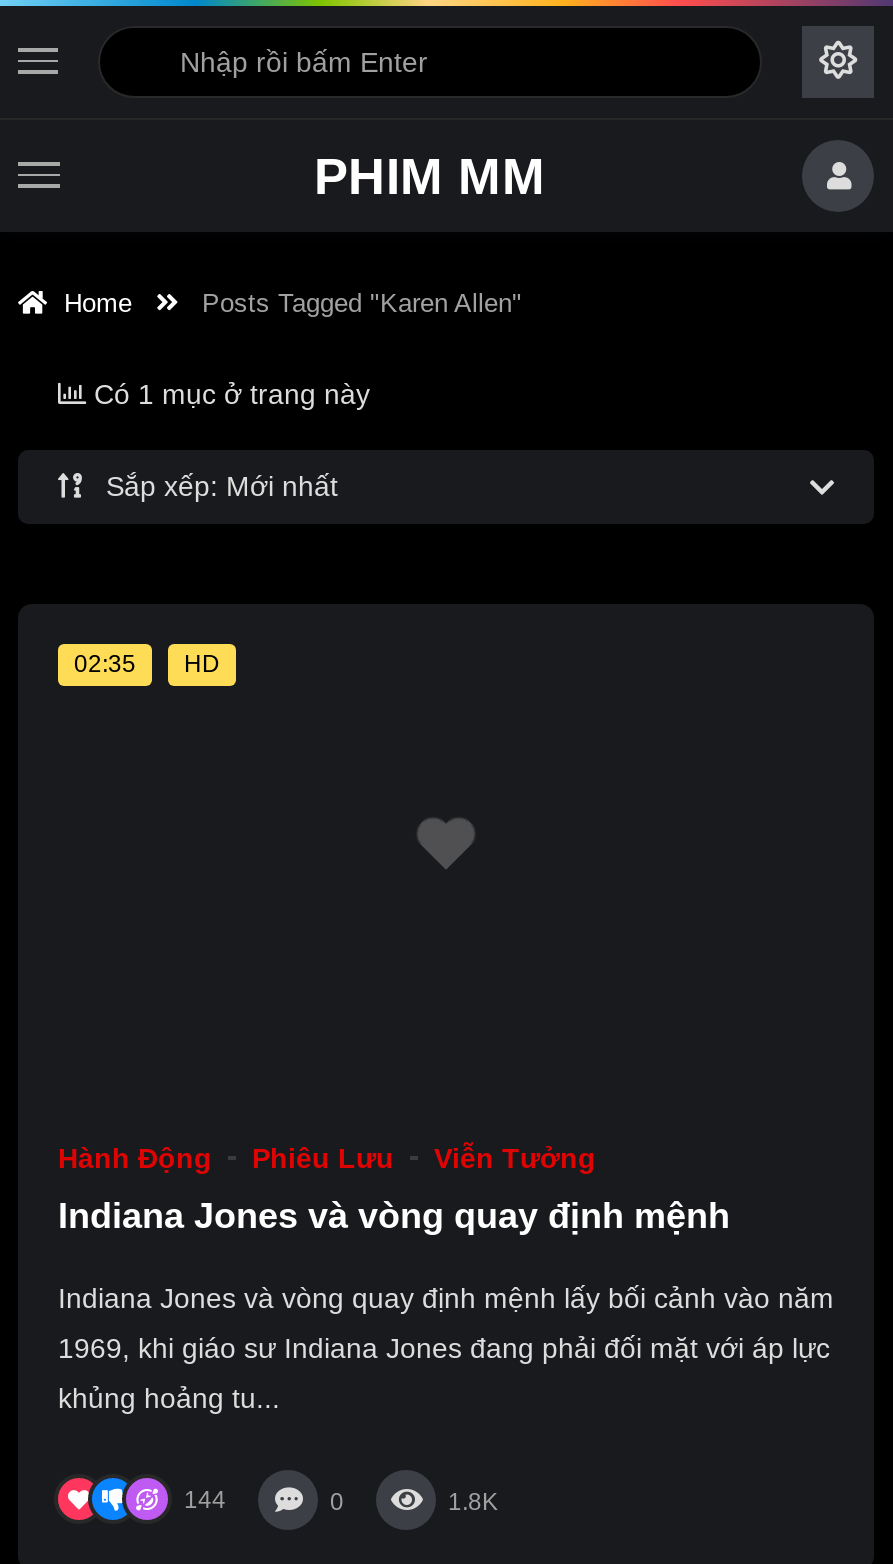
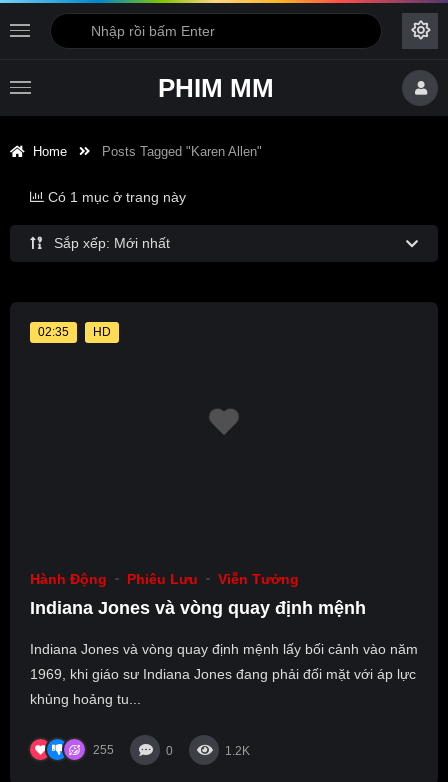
- 144
+ 255

- 1.8K
+ 1.2K
